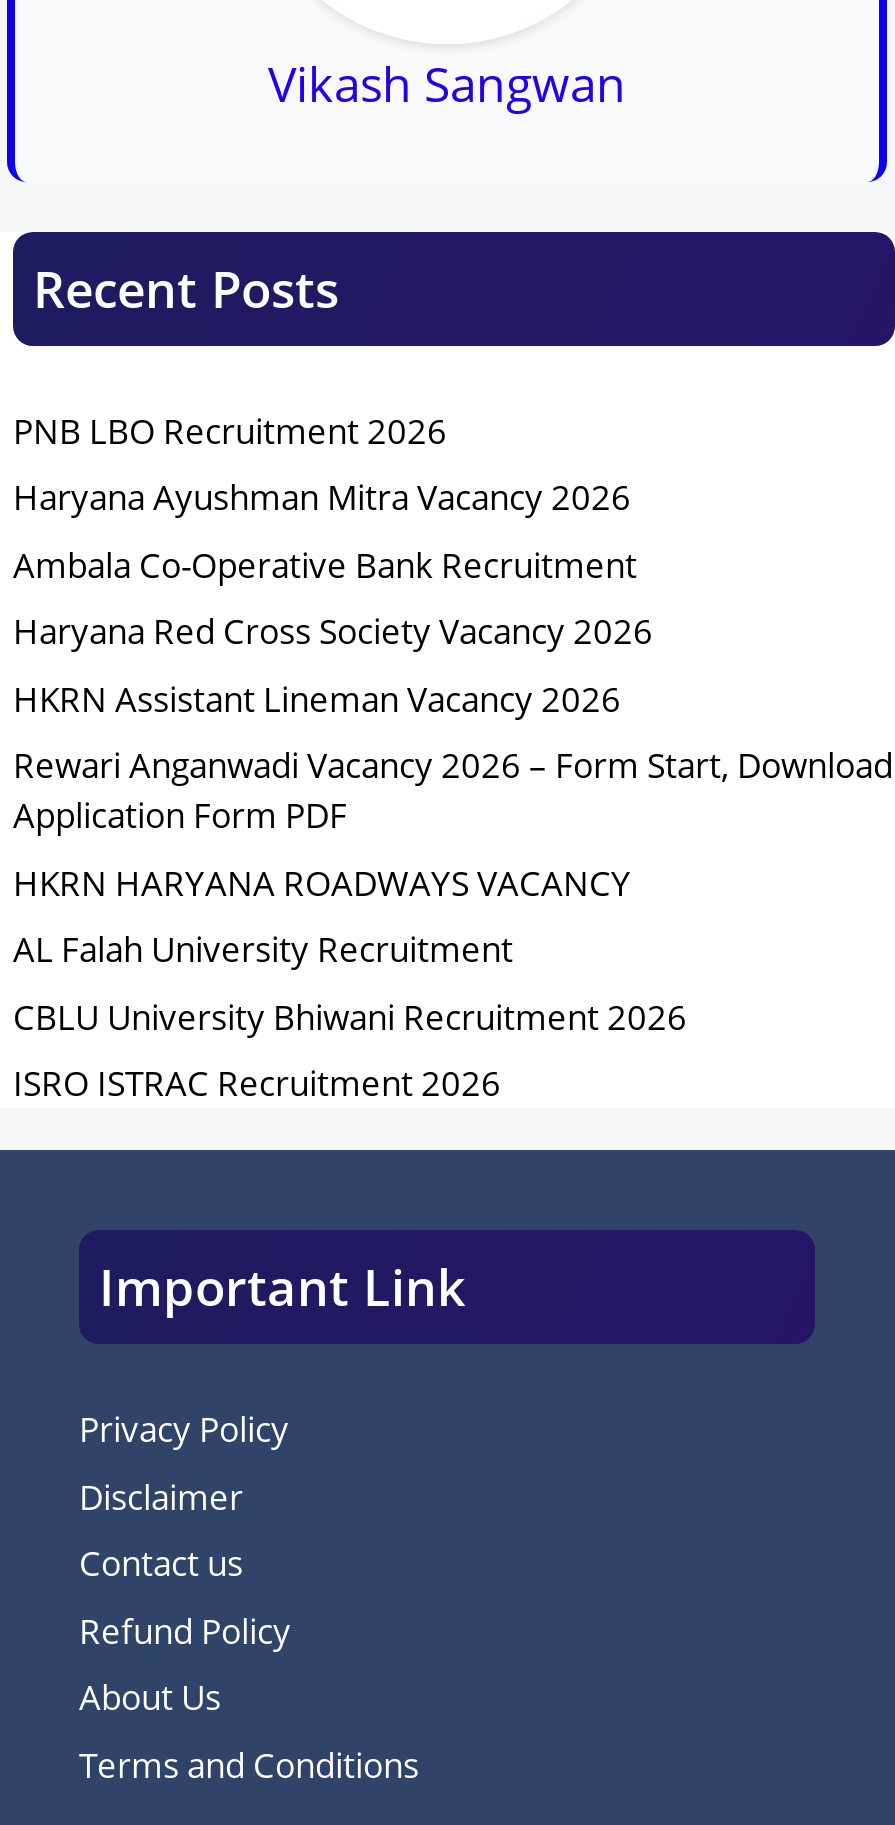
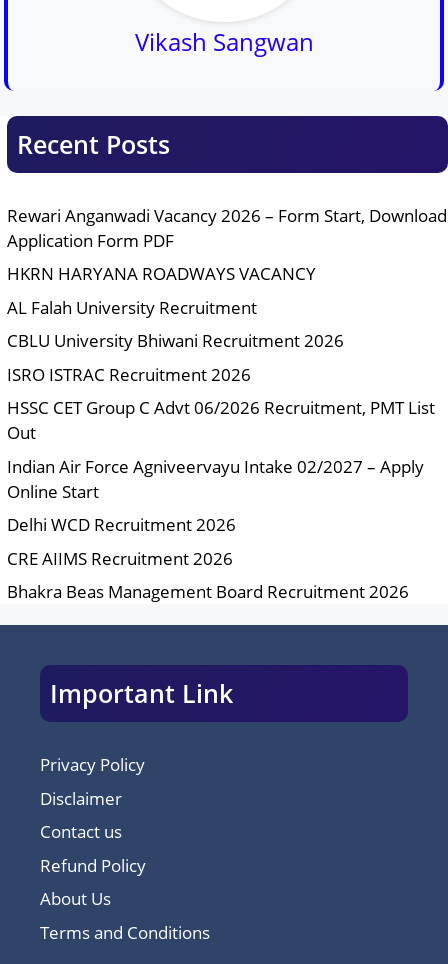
- PNB LBO Recruitment 2026
- Haryana Ayushman Mitra Vacancy 2026
- Ambala Co-Operative Bank Recruitment
- Haryana Red Cross Society Vacancy 2026
- HKRN Assistant Lineman Vacancy 2026

moved up: Rewari Anganwadi Vacancy 2026 – Form Start, Download | Application Form PDF | HKRN HARYANA ROADWAYS VACANCY | AL Falah University Recruitment | CBLU University Bhiwani Recruitment 2026 | ISRO ISTRAC Recruitment 2026

+ HSSC CET Group C Advt 06/2026 Recruitment, PMT List
+ Out
+ Indian Air Force Agniveervayu Intake 02/2027 – Apply
+ Online Start
+ Delhi WCD Recruitment 2026
+ CRE AIIMS Recruitment 2026
+ Bhakra Beas Management Board Recruitment 2026
